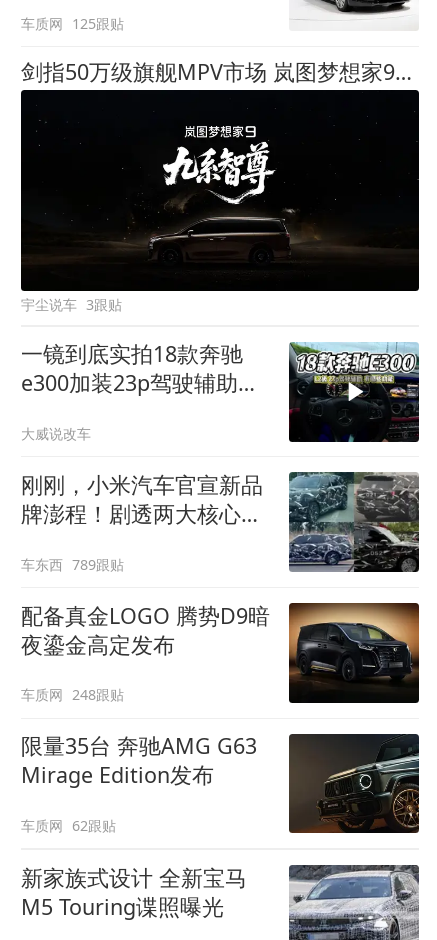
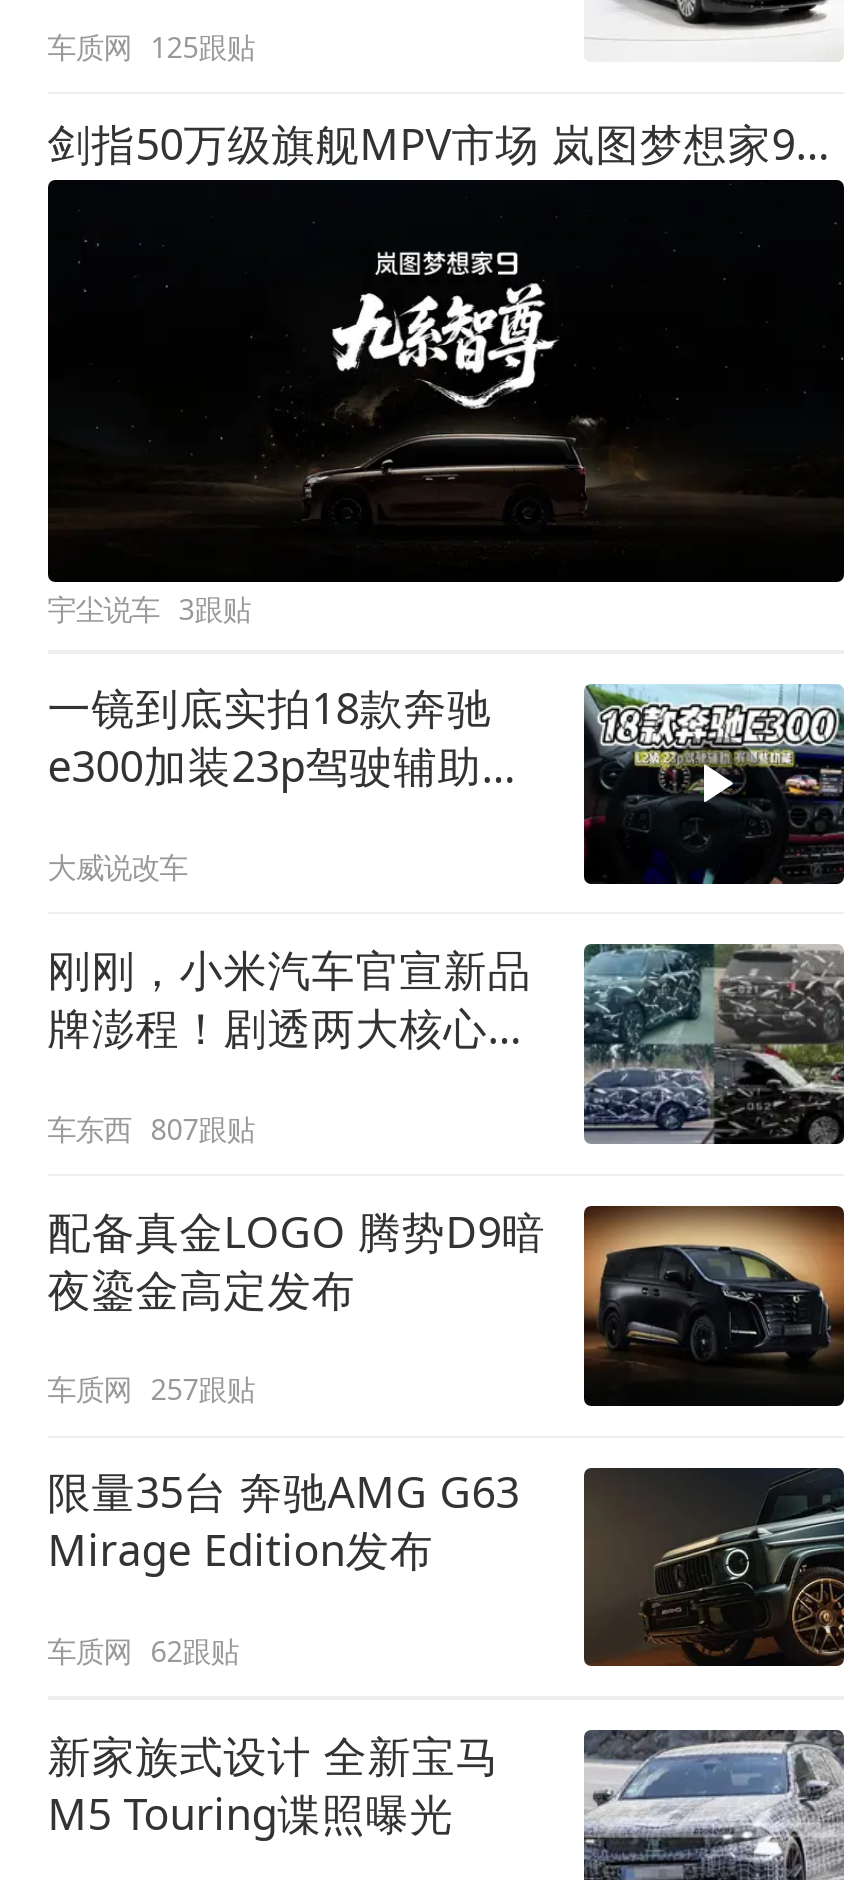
- 车东西 789跟贴
+ 车东西 807跟贴

- 车质网 248跟贴
+ 车质网 257跟贴
